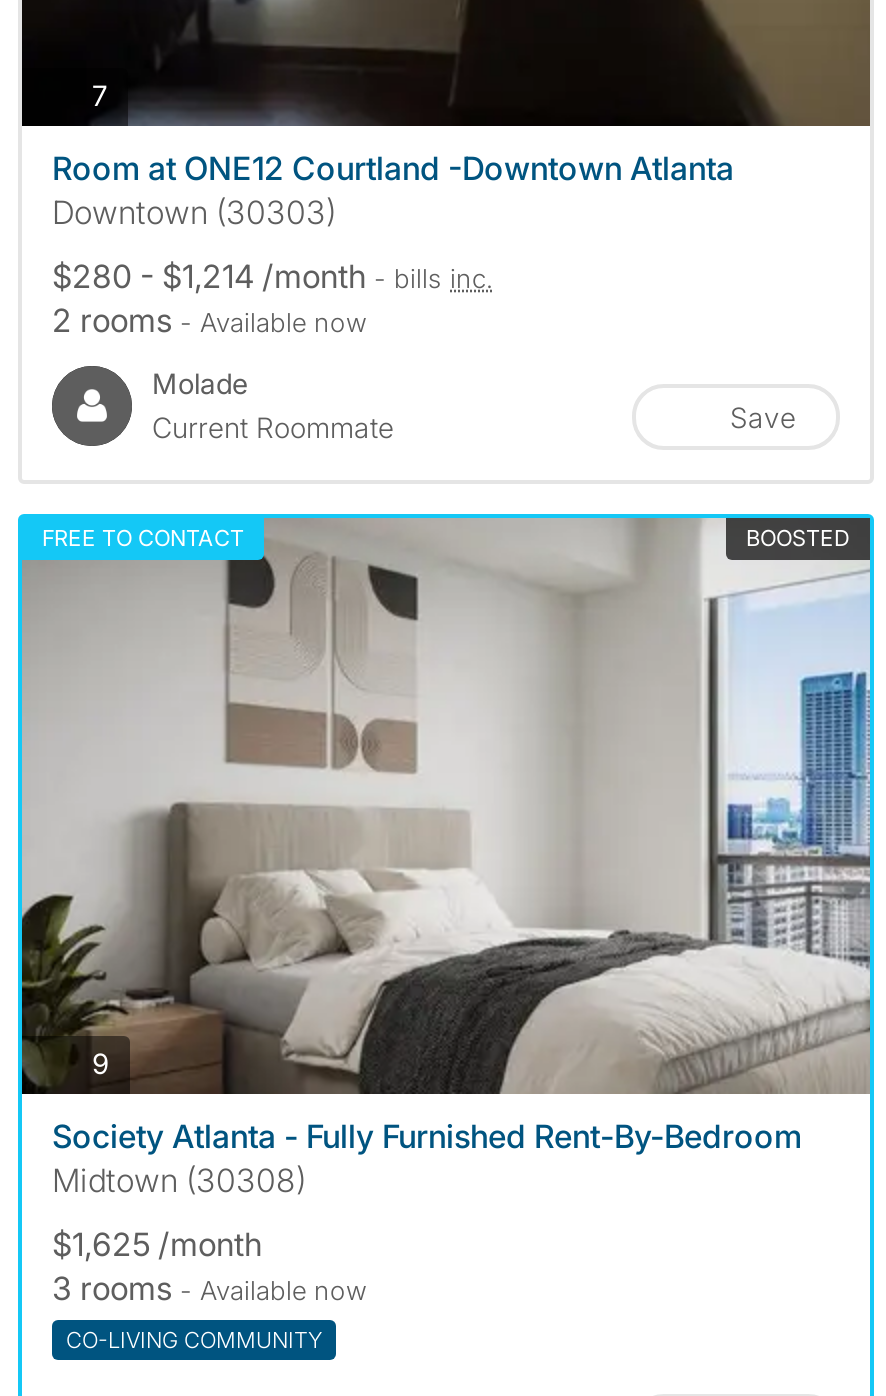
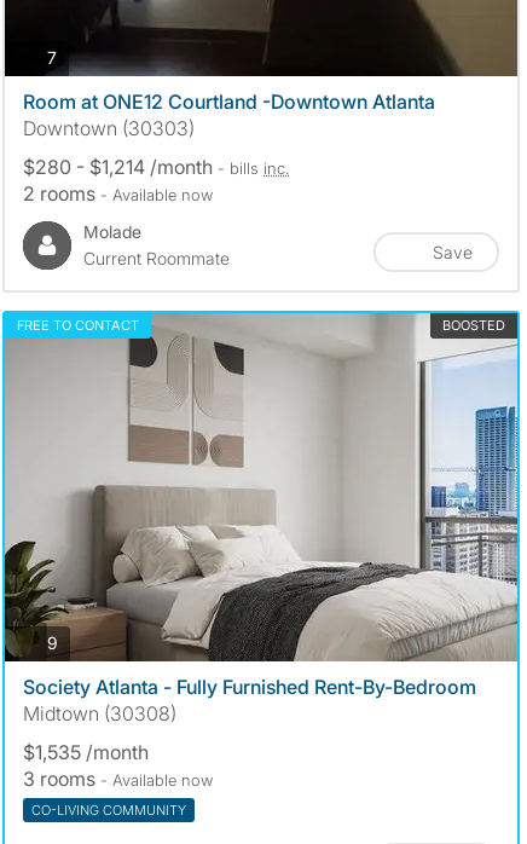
- $1,625 /month
+ $1,535 /month
